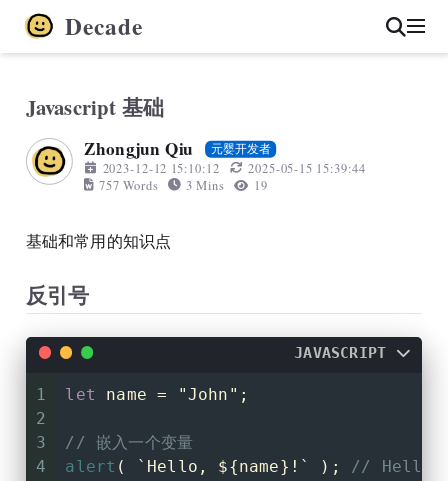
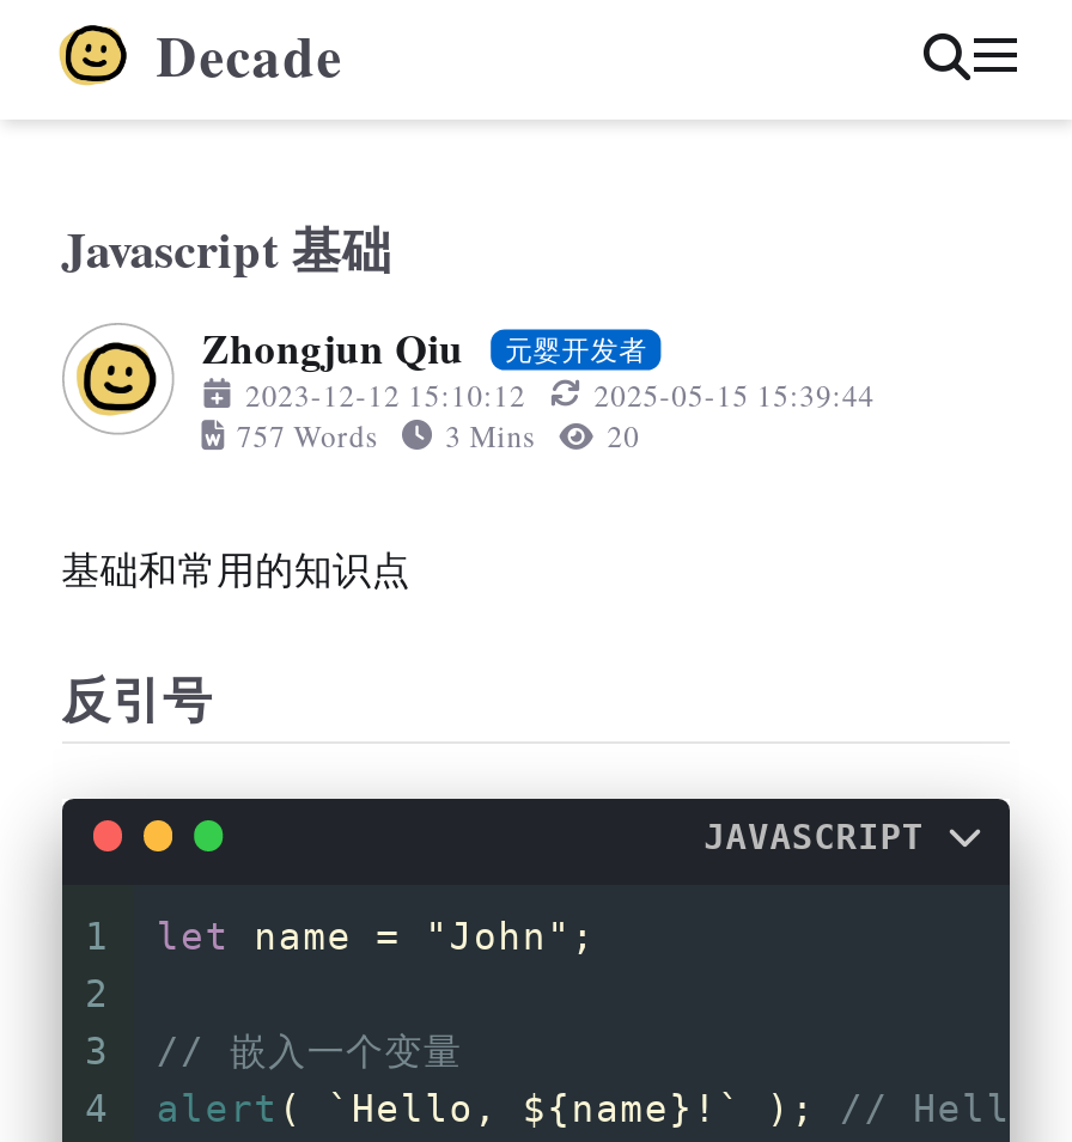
- 757 Words 3 Mins 19
+ 757 Words 3 Mins 20
